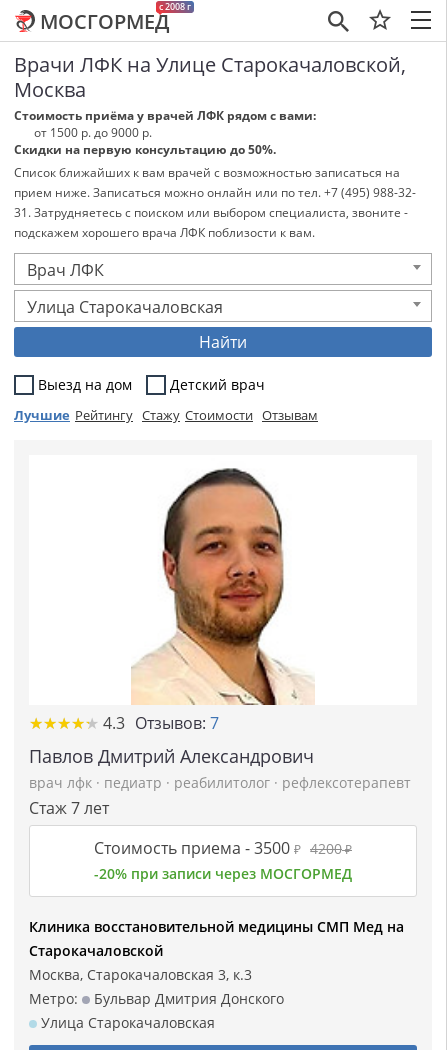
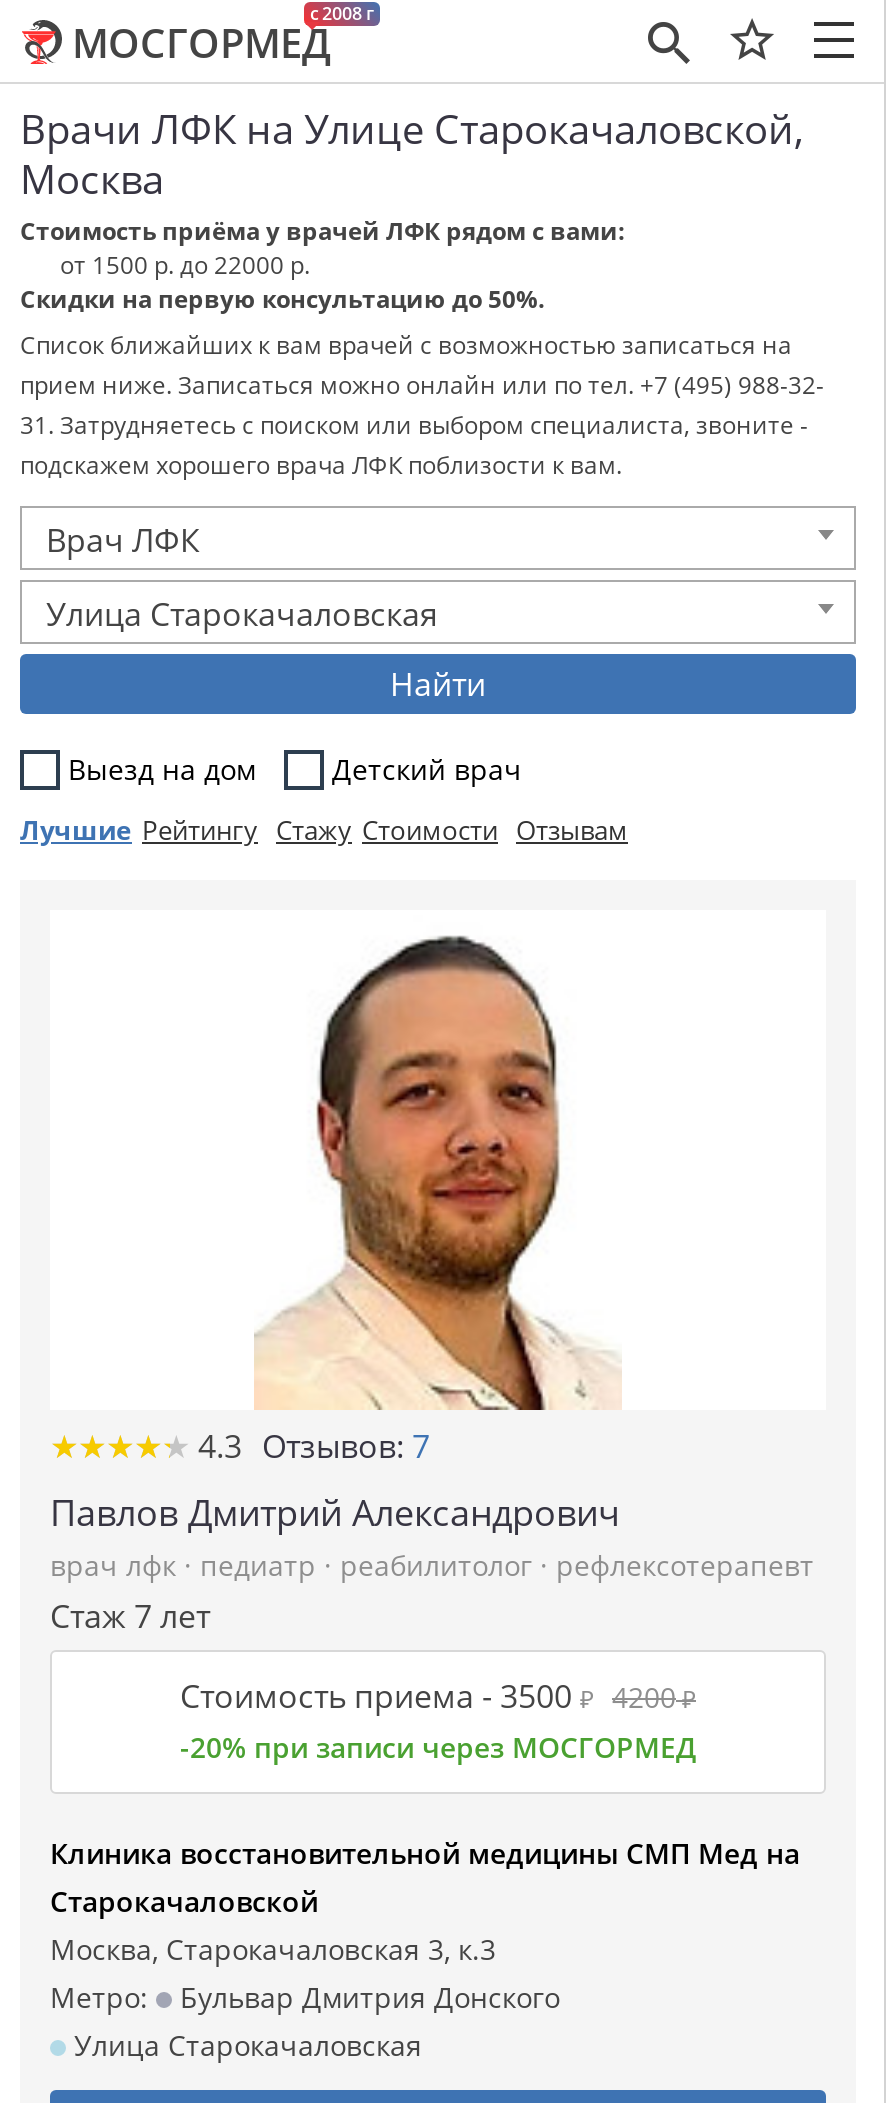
- от 1500 р. до 9000 р.
+ от 1500 р. до 22000 р.
